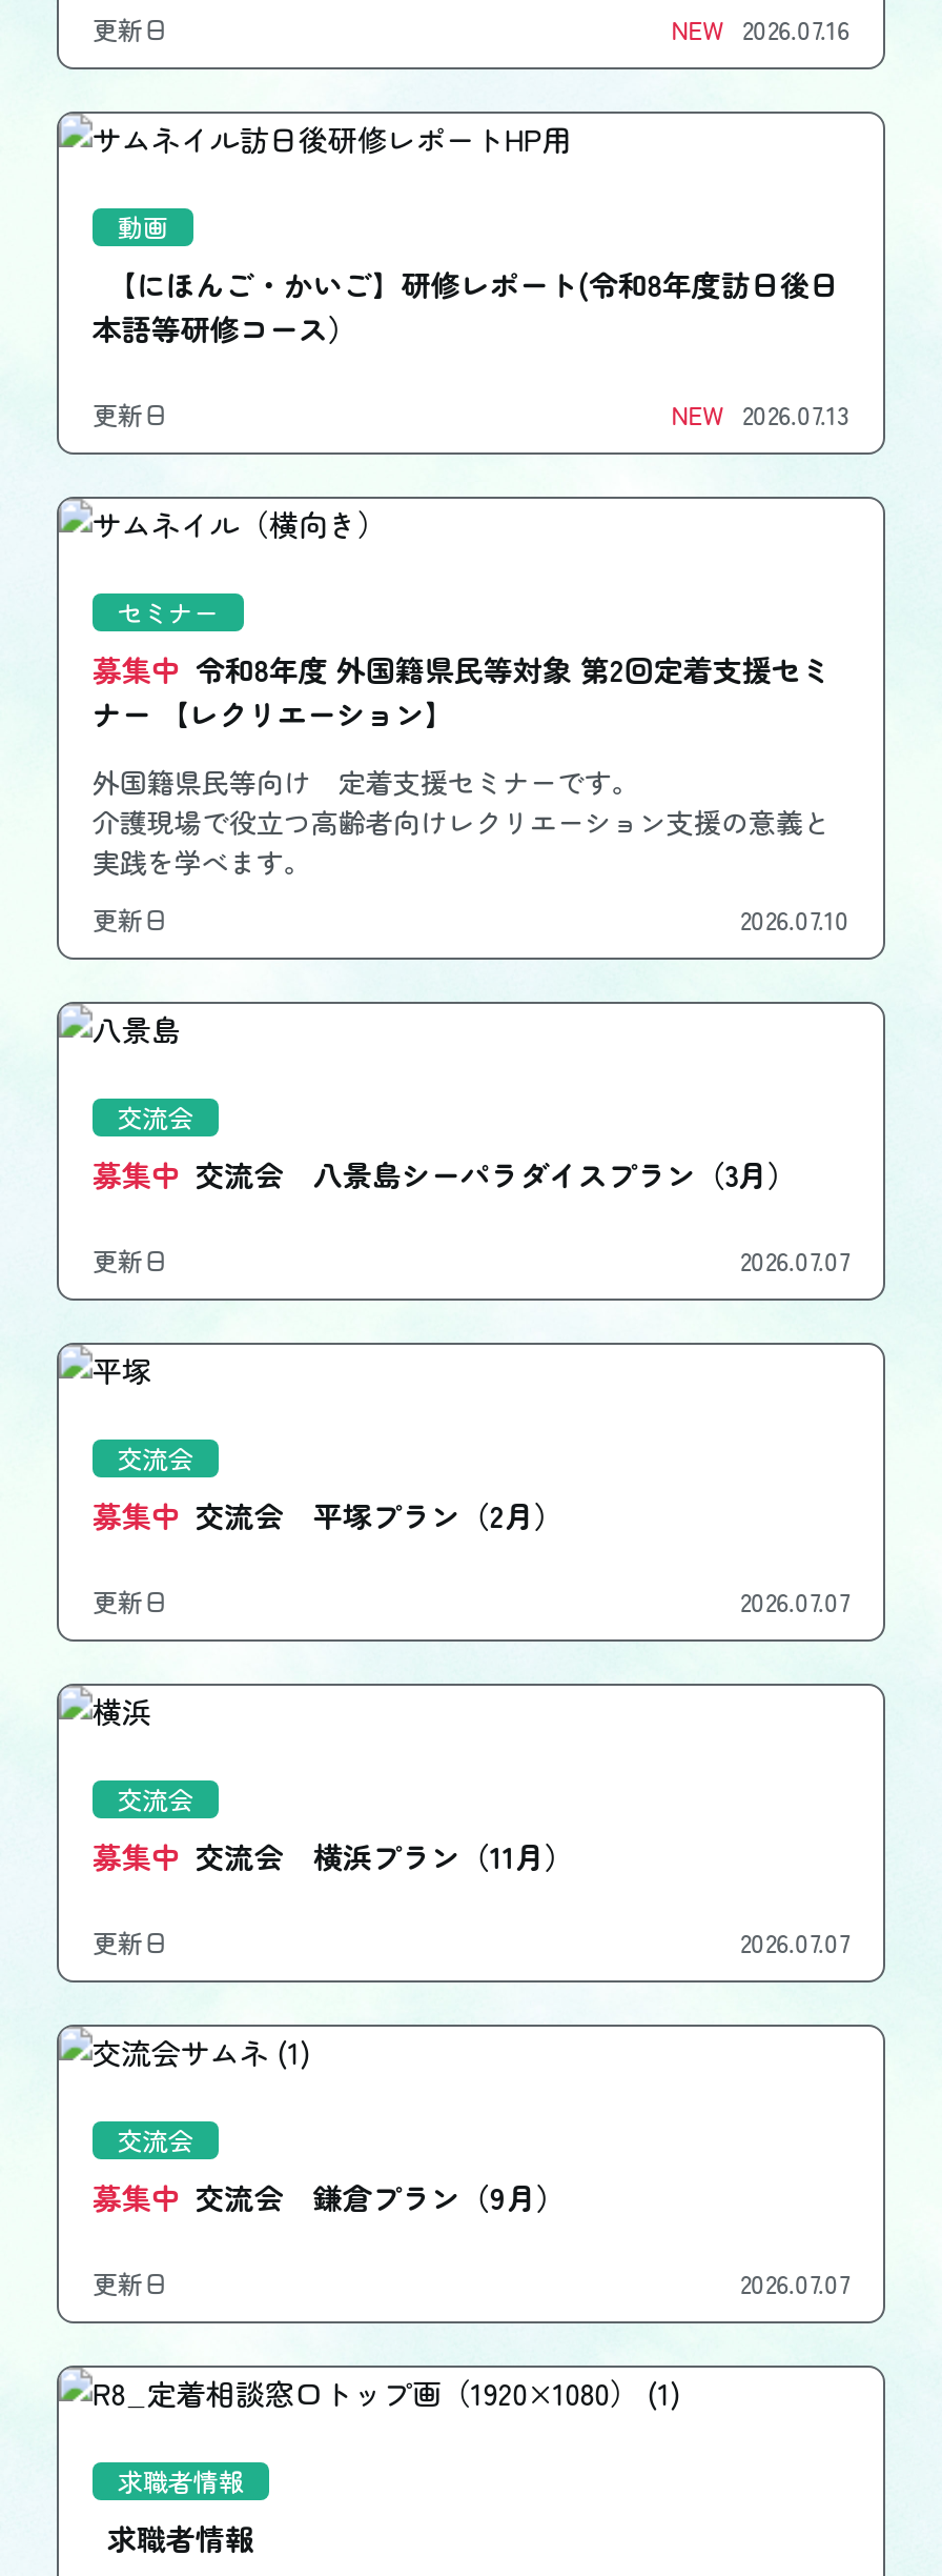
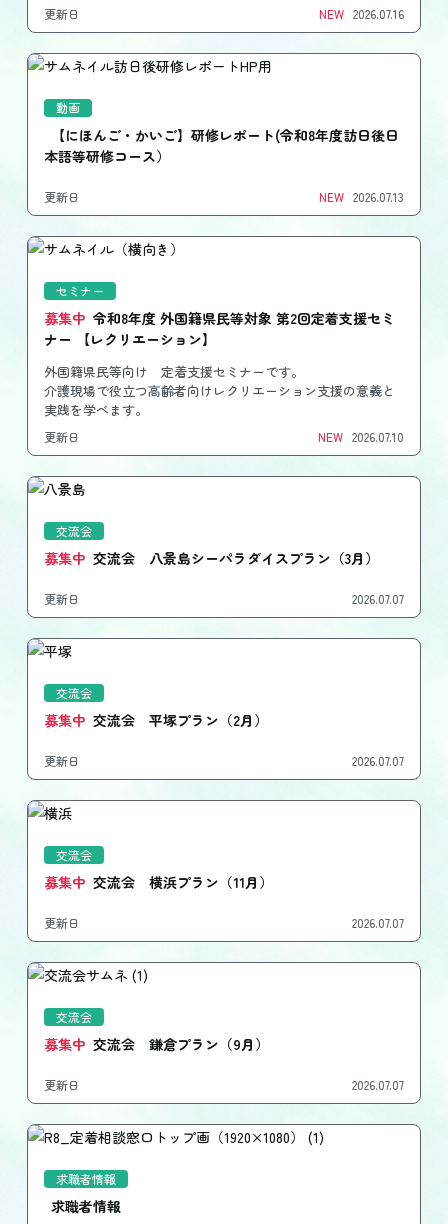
- 2026.07.10
+ NEW 2026.07.10
